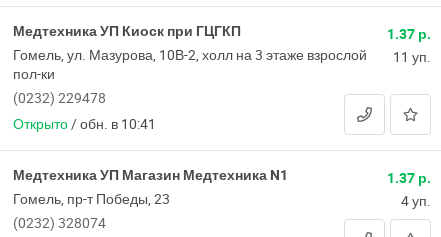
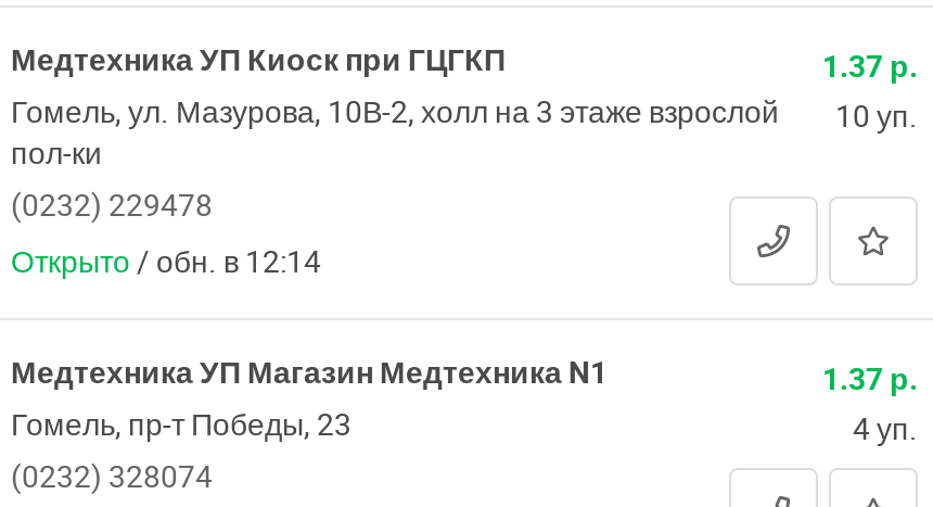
- Гомель, ул. Мазурова, 10В-2, холл на 3 этаже взрослой 11 уп.
+ Гомель, ул. Мазурова, 10В-2, холл на 3 этаже взрослой 10 уп.

- Открыто / обн. в 10:41
+ Открыто / обн. в 12:14
